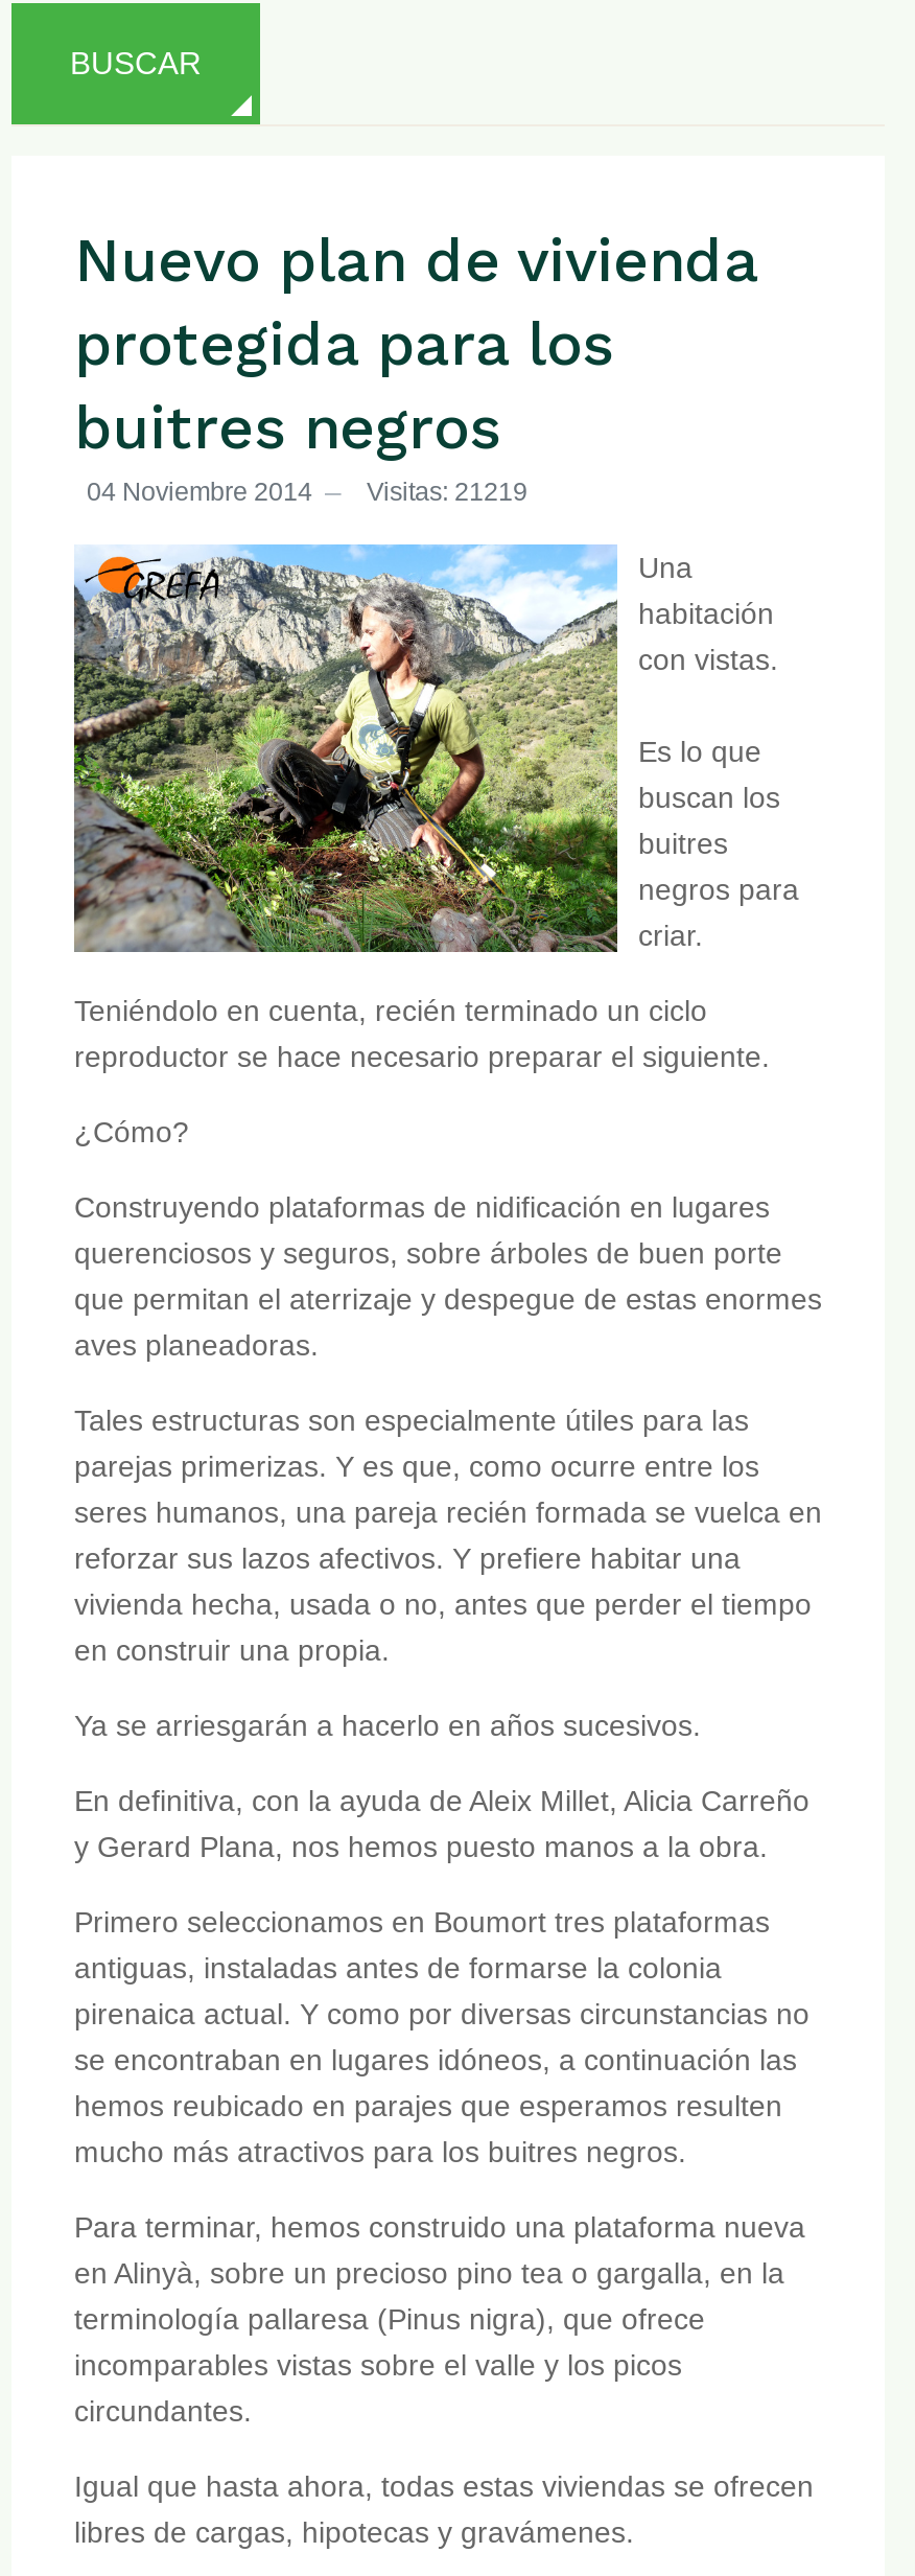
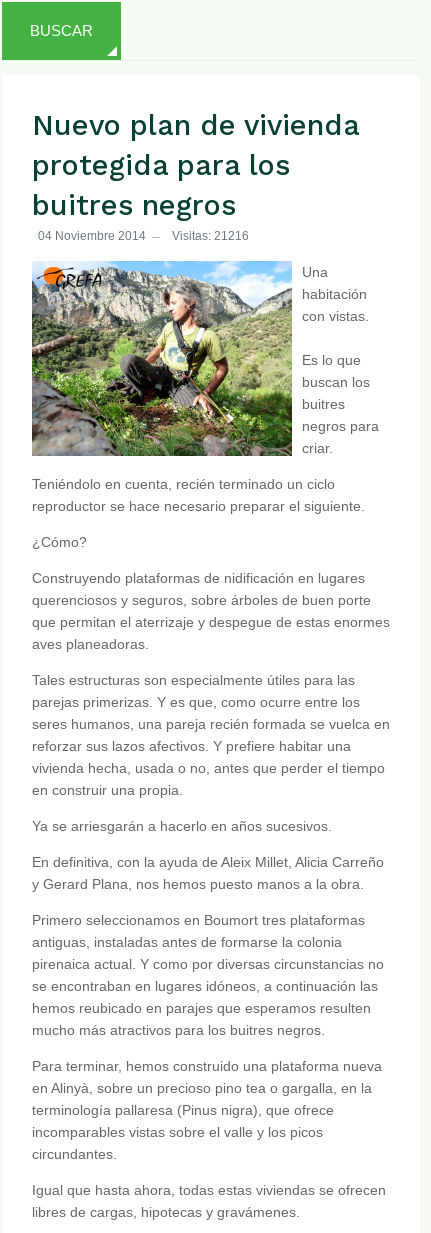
- 04 Noviembre 2014 Visitas: 21219
+ 04 Noviembre 2014 Visitas: 21216
